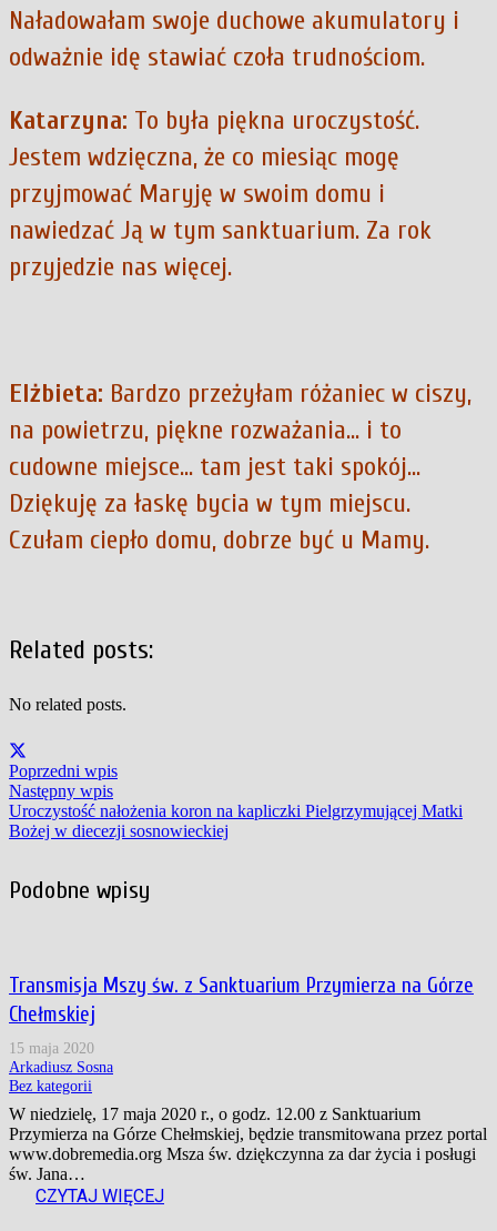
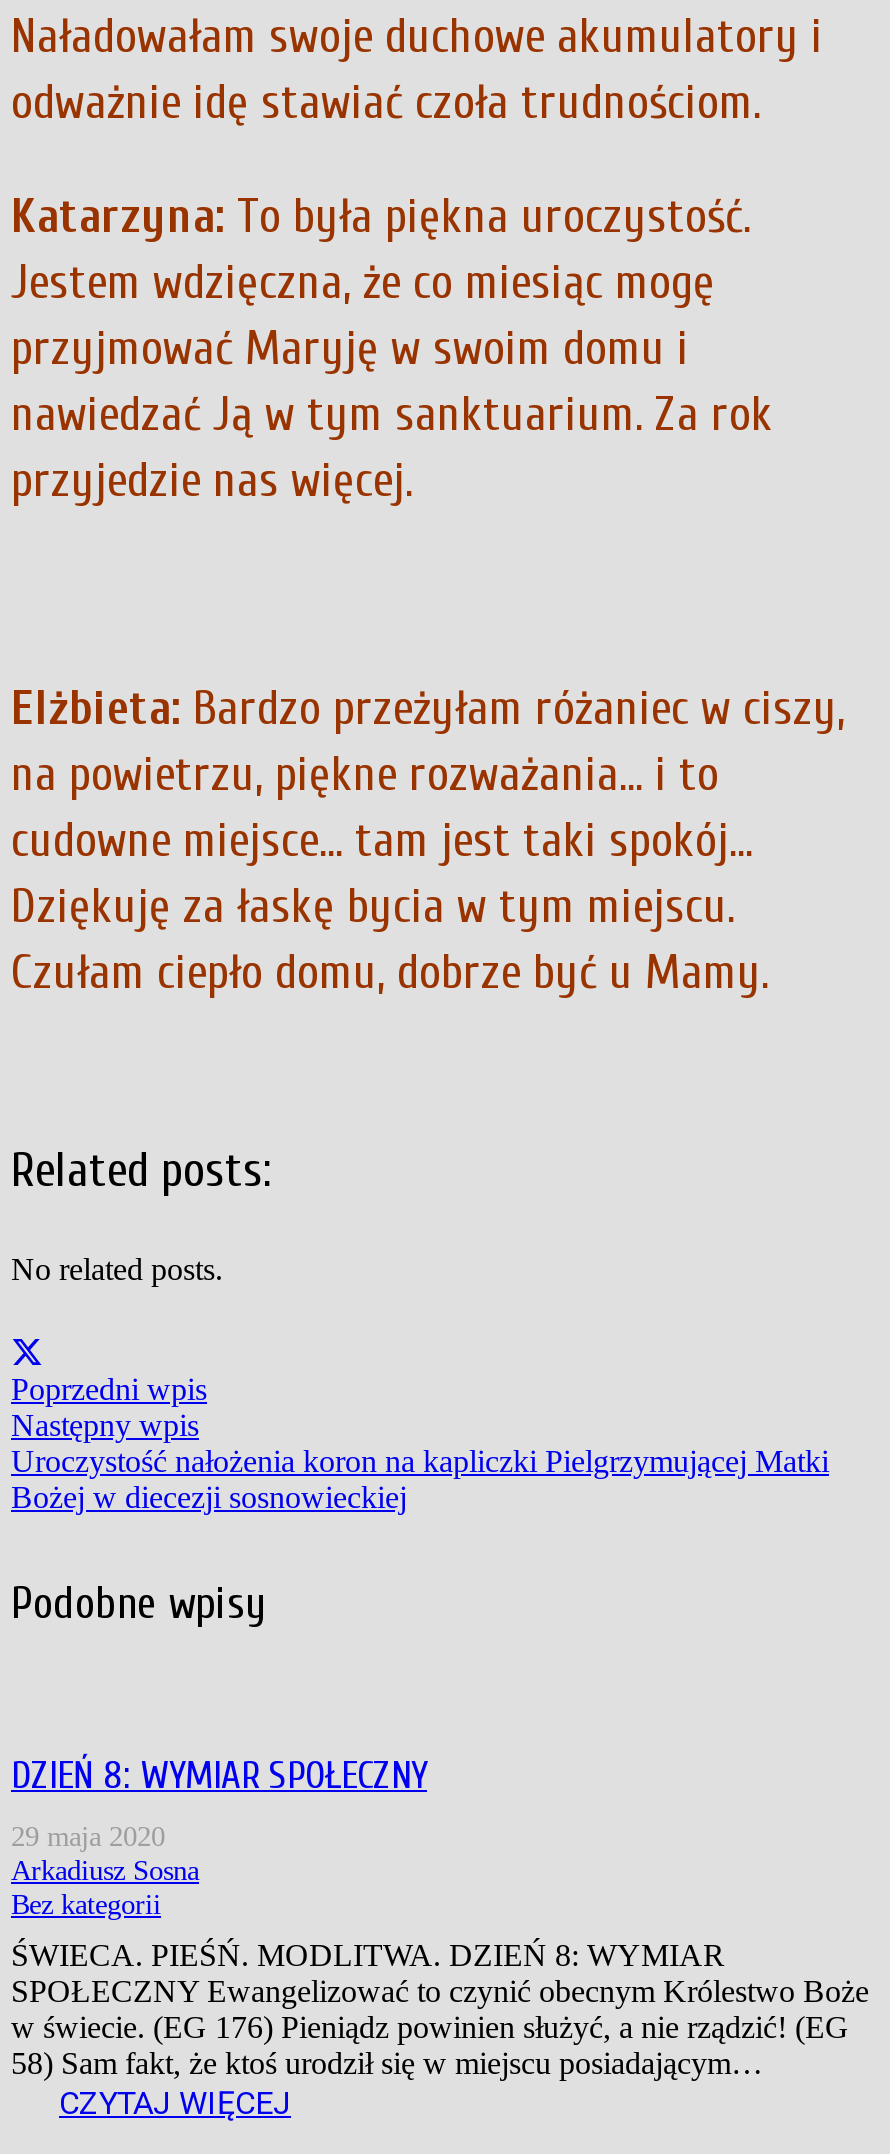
- Transmisja Mszy św. z Sanktuarium Przymierza na Górze
- Chełmskiej
+ DZIEŃ 8: WYMIAR SPOŁECZNY

- 15 maja 2020
+ 29 maja 2020

- W niedzielę, 17 maja 2020 r., o godz. 12.00 z Sanktuarium
- Przymierza na Górze Chełmskiej, będzie transmitowana przez portal
- www.dobremedia.org Msza św. dziękczynna za dar życia i posługi
- św. Jana…
+ ŚWIECA. PIEŚŃ. MODLITWA. DZIEŃ 8: WYMIAR
+ SPOŁECZNY Ewangelizować to czynić obecnym Królestwo Boże
+ w świecie. (EG 176) Pieniądz powinien służyć, a nie rządzić! (EG
+ 58) Sam fakt, że ktoś urodził się w miejscu posiadającym…
